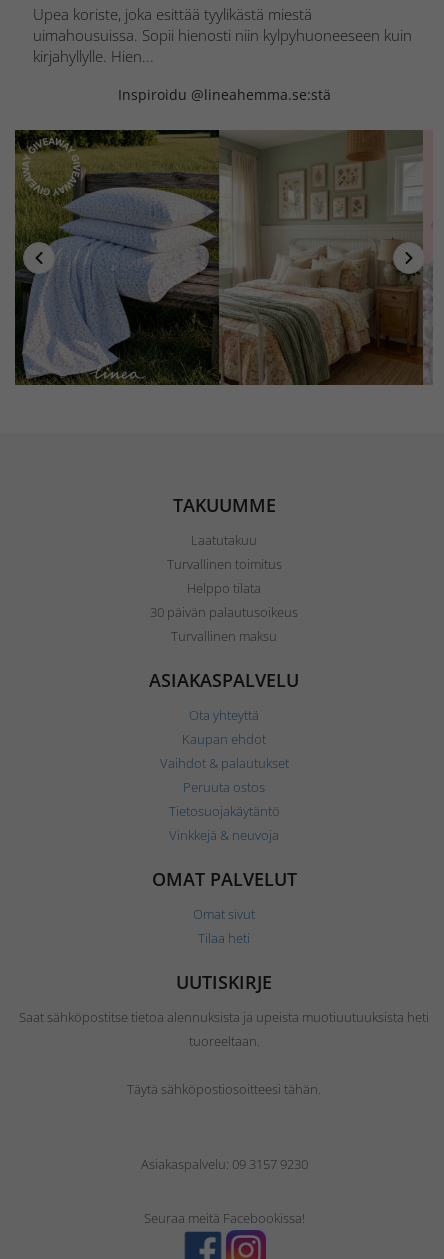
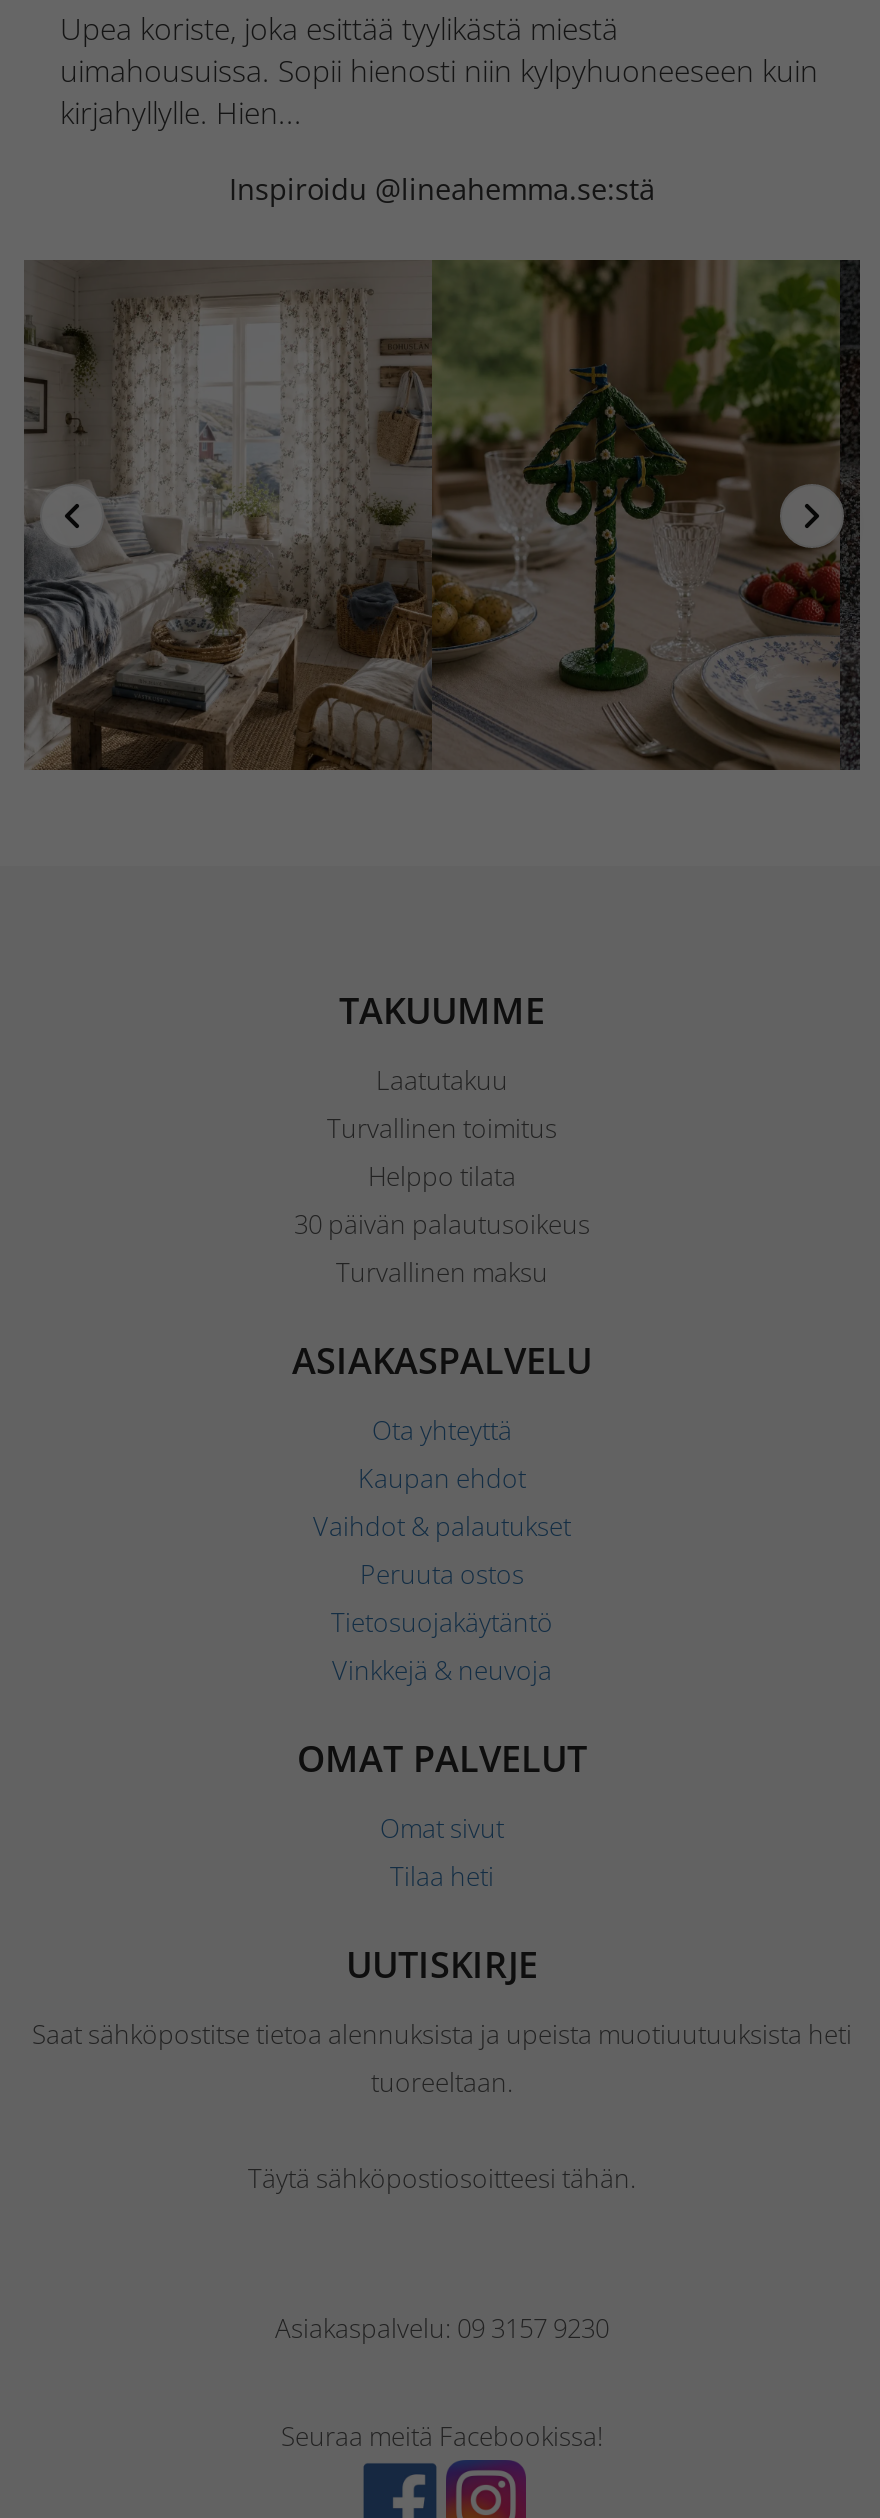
- [image]
+ [image]
